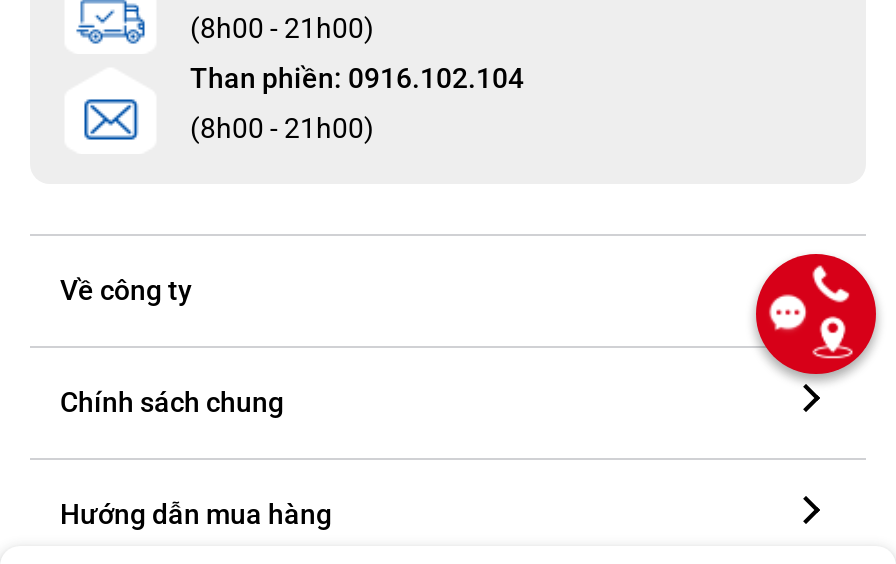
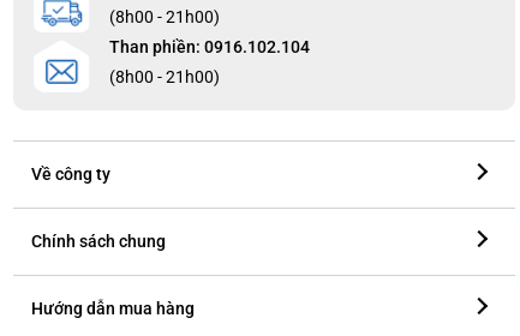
- [image]
